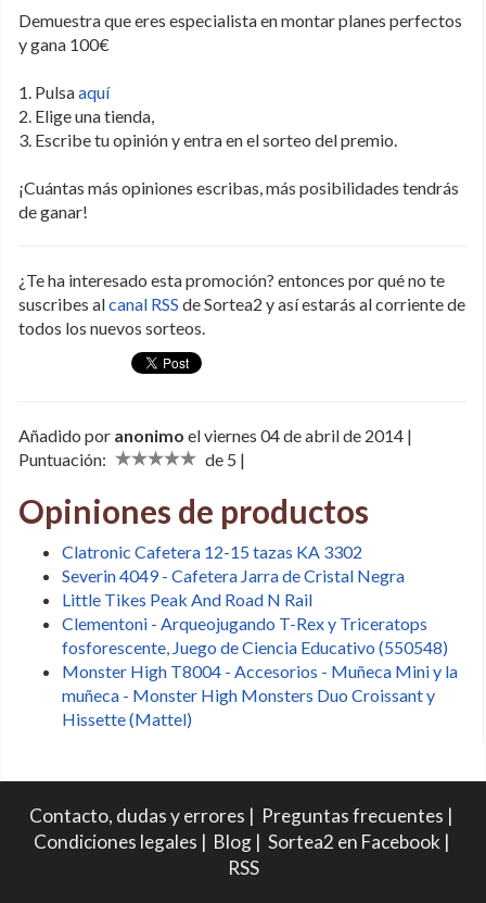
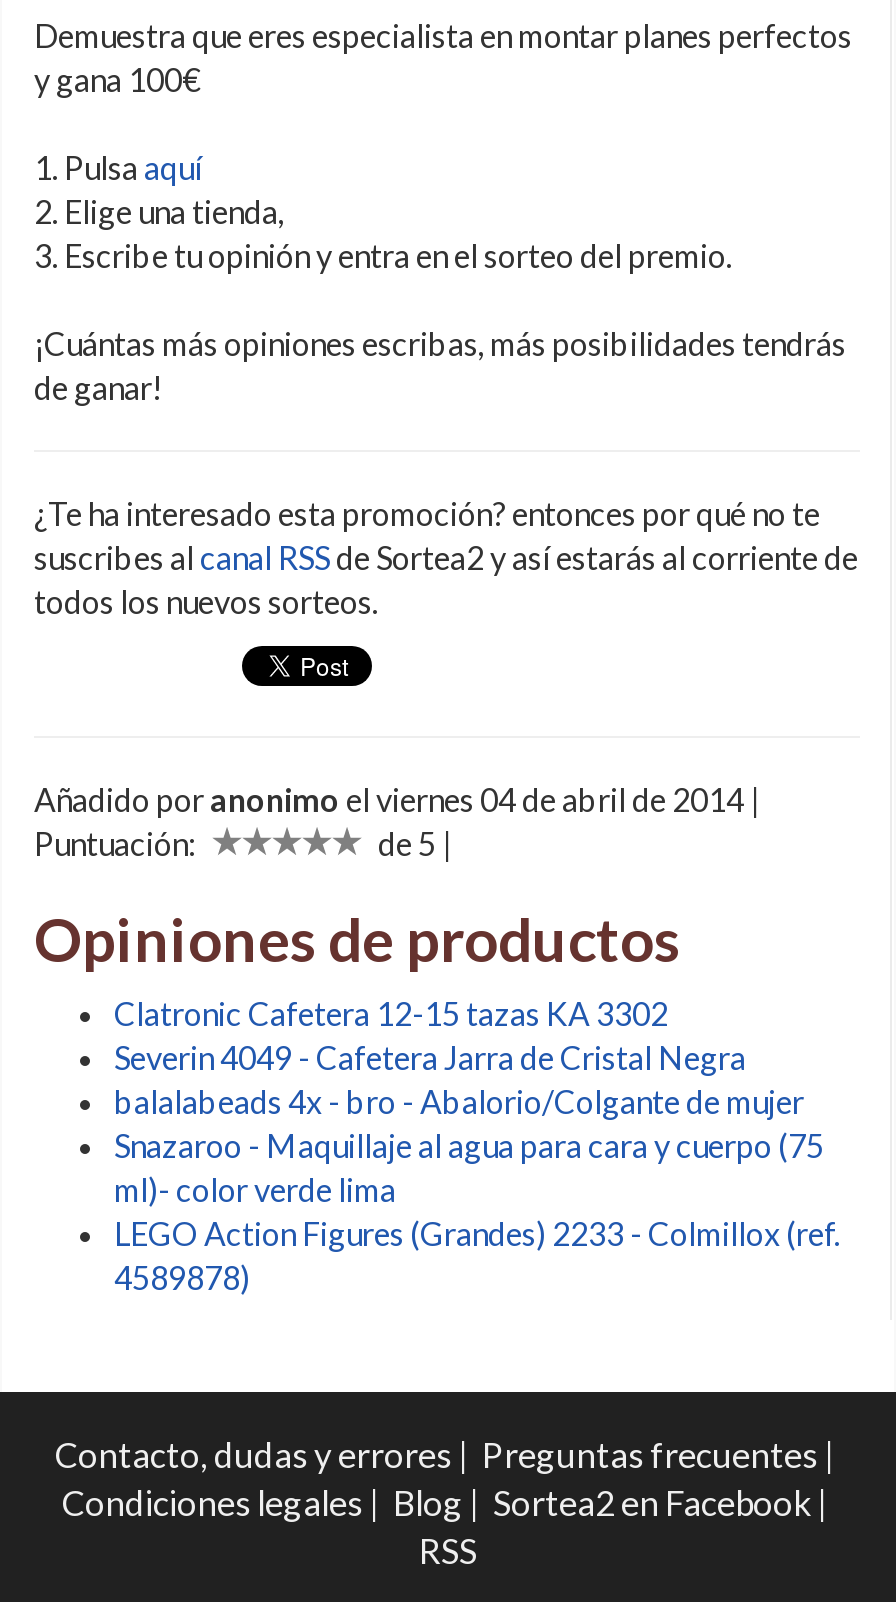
- Little Tikes Peak And Road N Rail
- Clementoni - Arqueojugando T-Rex y Triceratops
- fosforescente, Juego de Ciencia Educativo (550548)
- Monster High T8004 - Accesorios - Muñeca Mini y la
- muñeca - Monster High Monsters Duo Croissant y
- Hissette (Mattel)
+ balalabeads 4x - bro - Abalorio/Colgante de mujer
+ Snazaroo - Maquillaje al agua para cara y cuerpo (75
+ ml)- color verde lima
+ LEGO Action Figures (Grandes) 2233 - Colmillox (ref.
+ 4589878)
